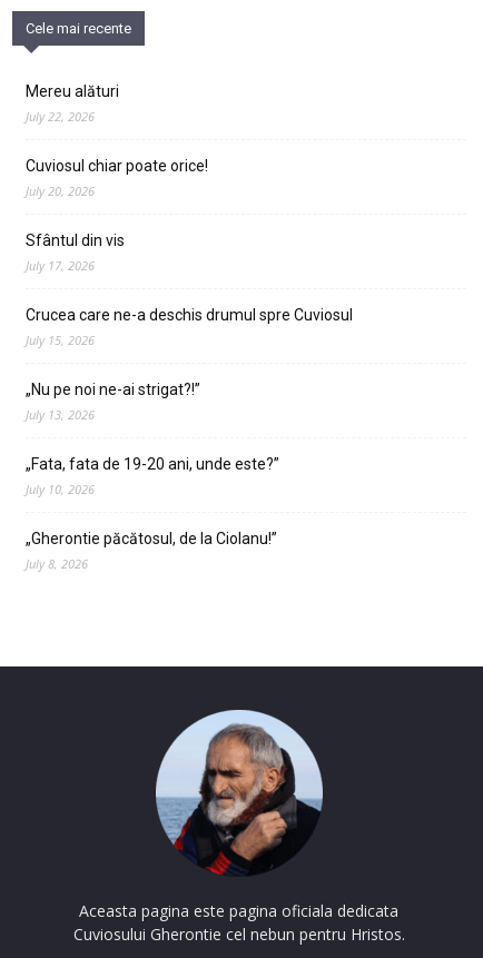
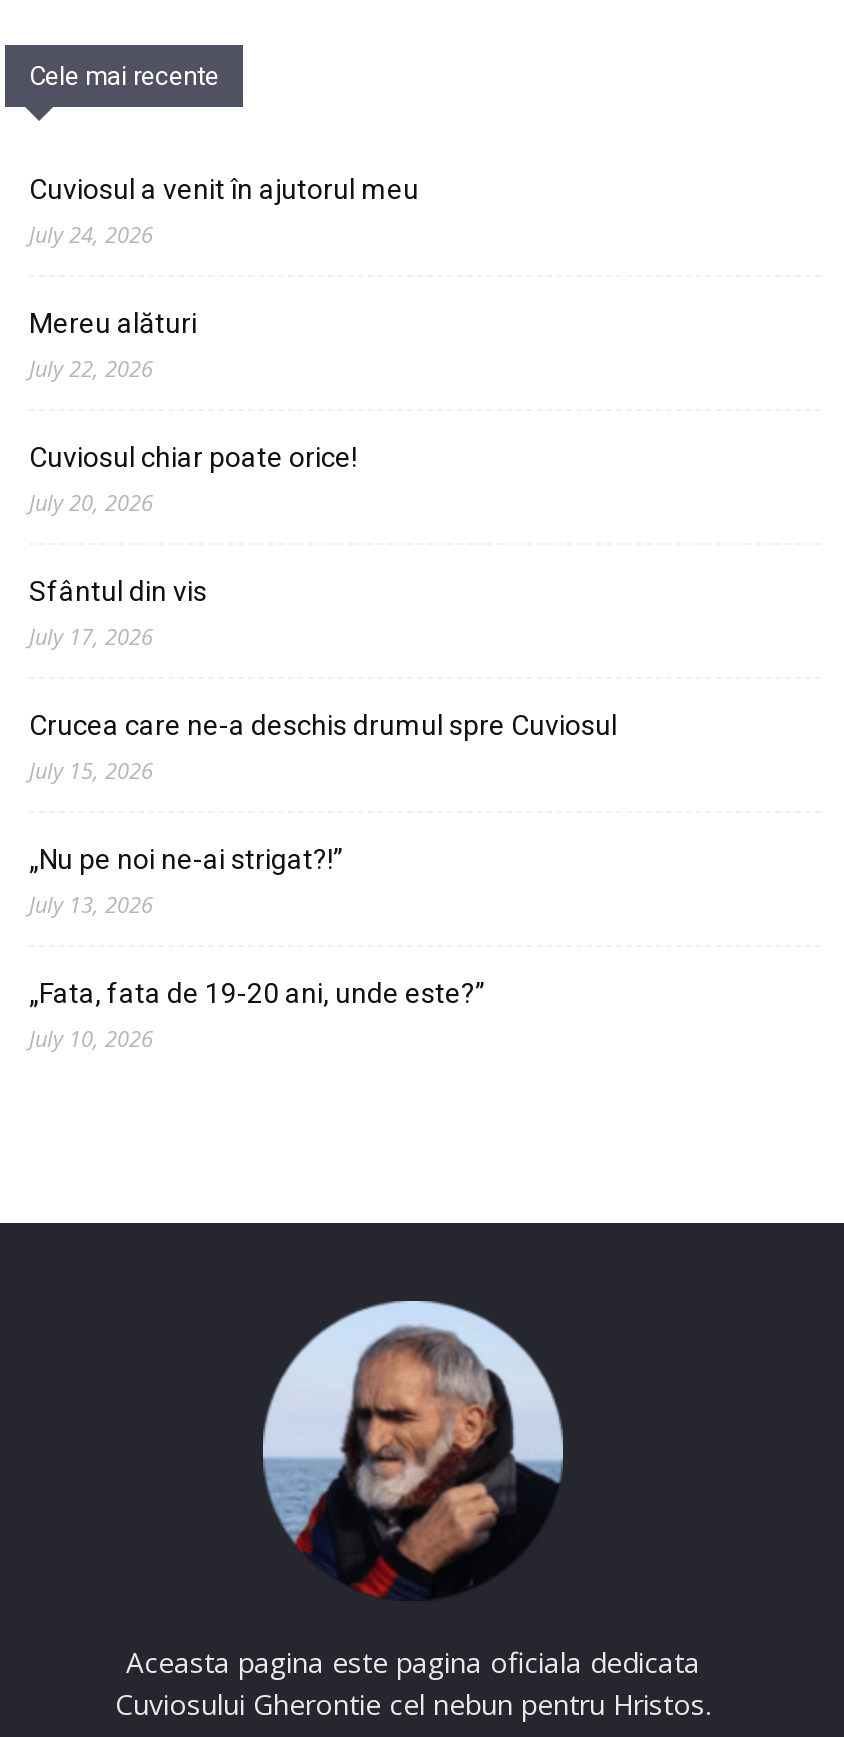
+ Cuviosul a venit în ajutorul meu
+ July 24, 2026

moved down: Mereu alături | July 22, 2026 | Cuviosul chiar poate orice! | ... | „Fata, fata de 19-20 ani, unde este?” | July 10, 2026

- „Gherontie păcătosul, de la Ciolanu!”
- July 8, 2026
